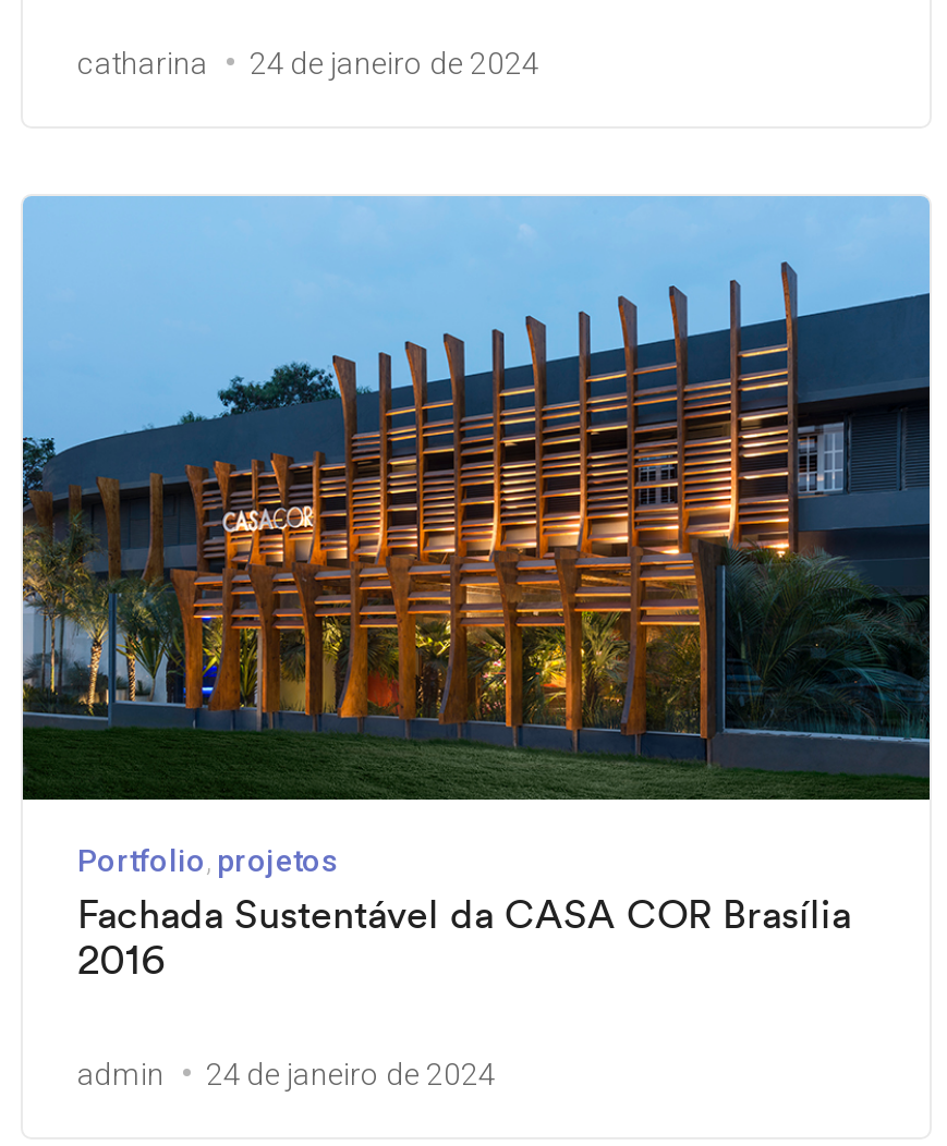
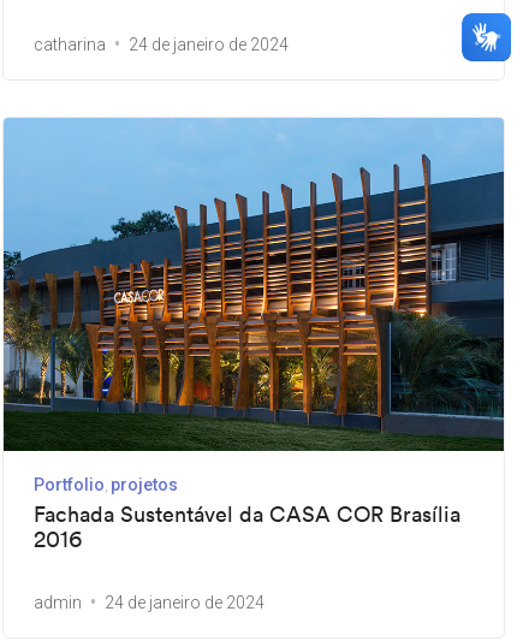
+ [image]
